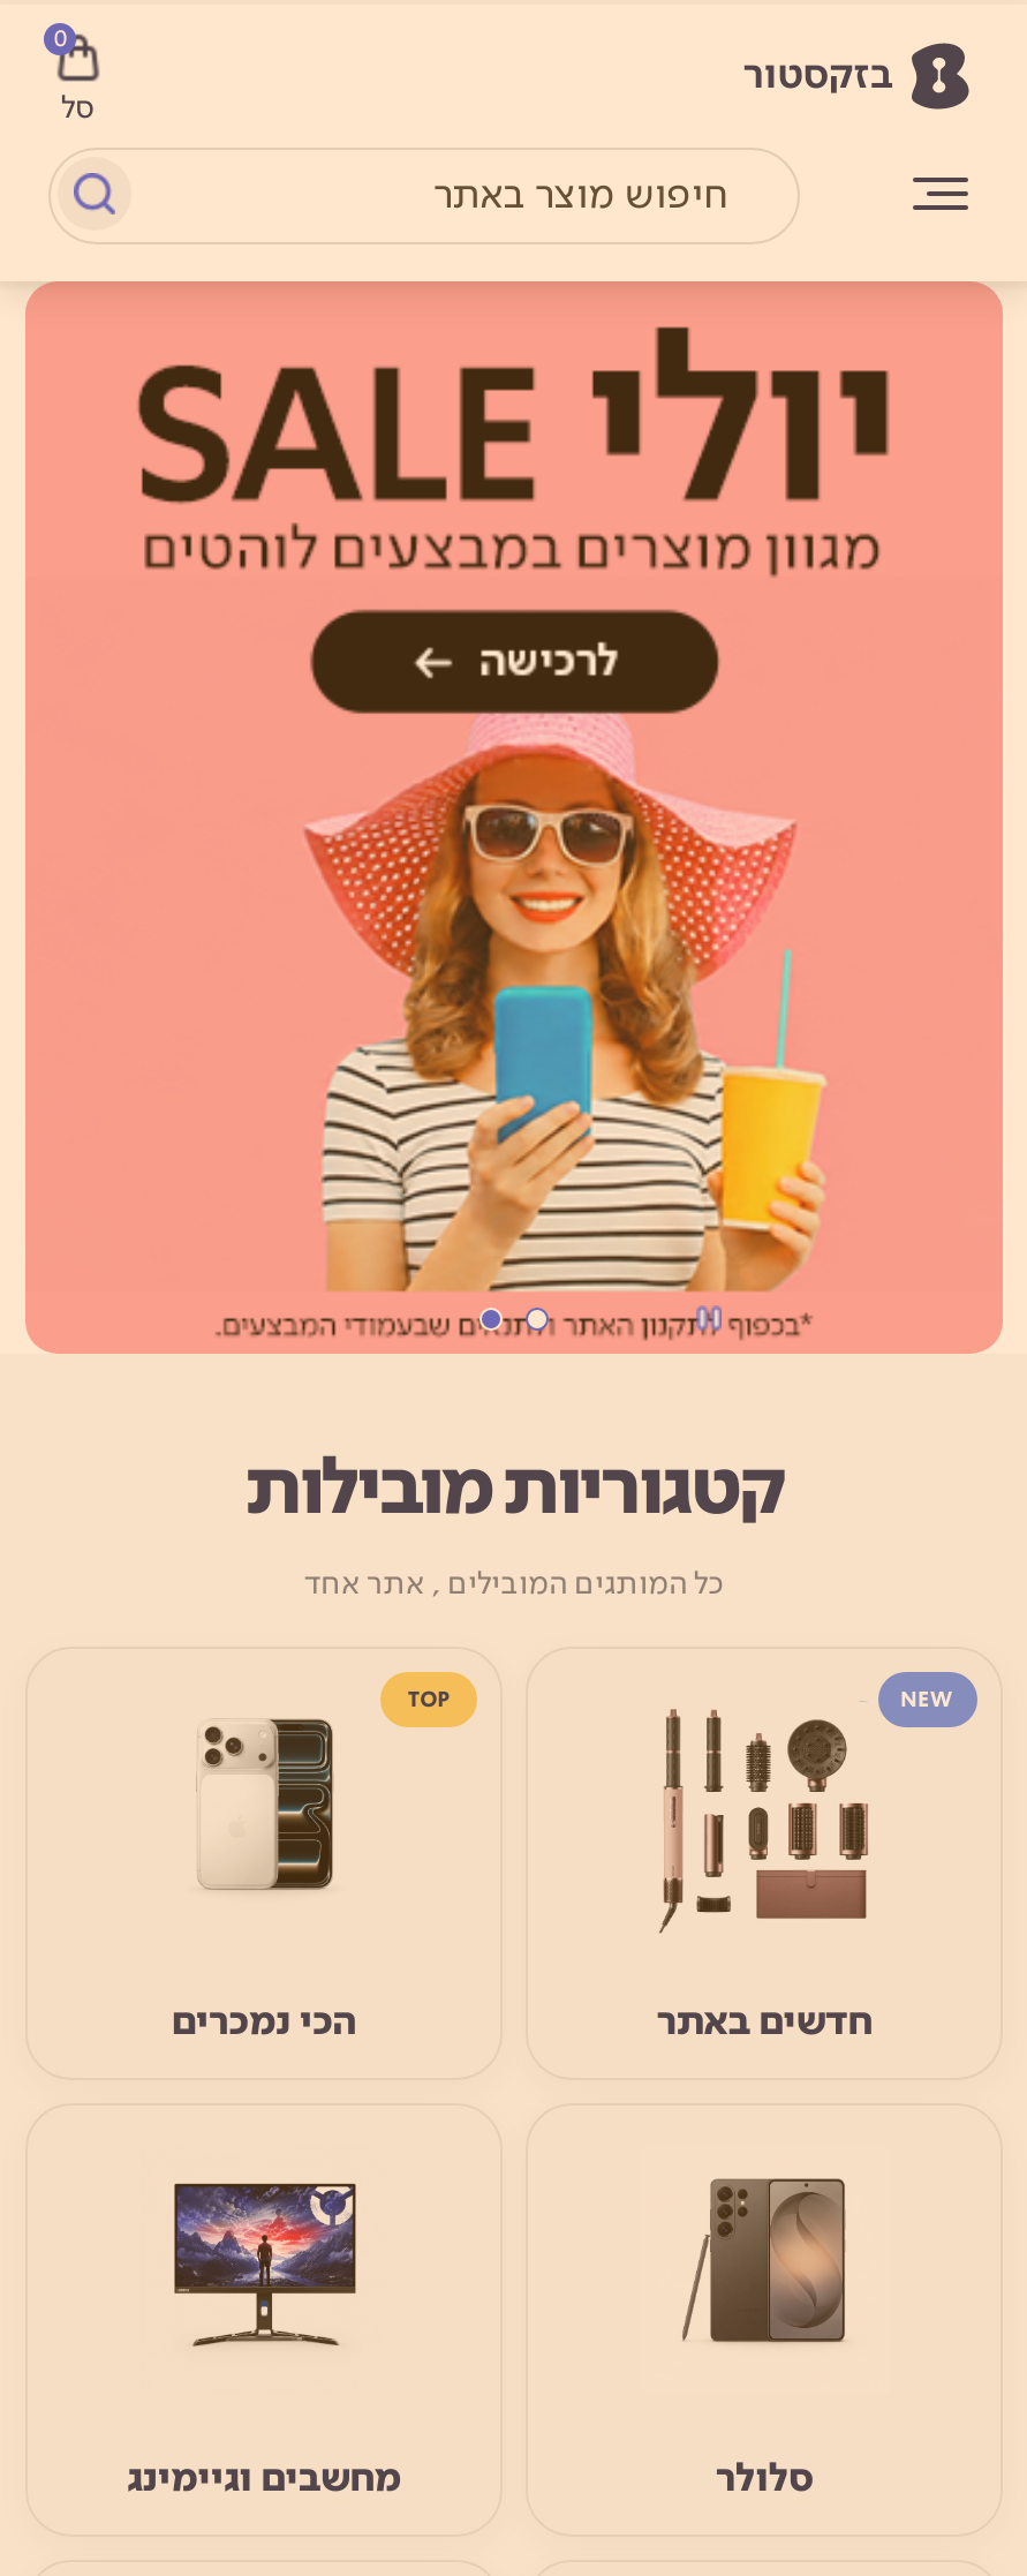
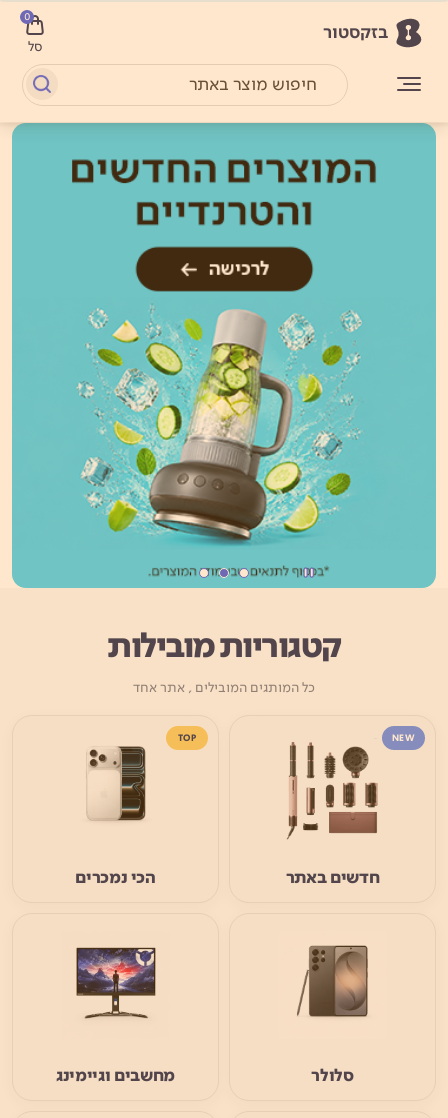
- [image]
+ [image]
